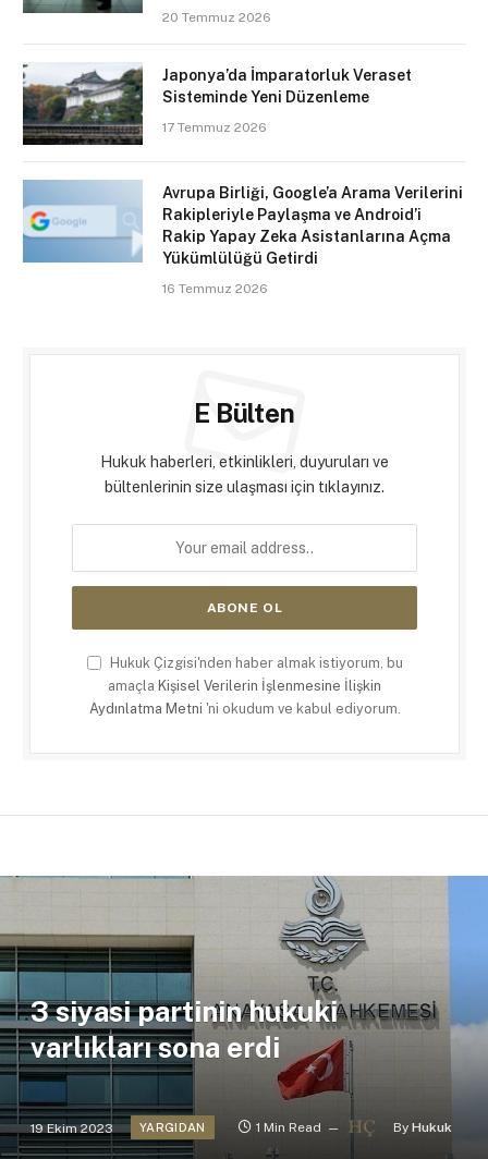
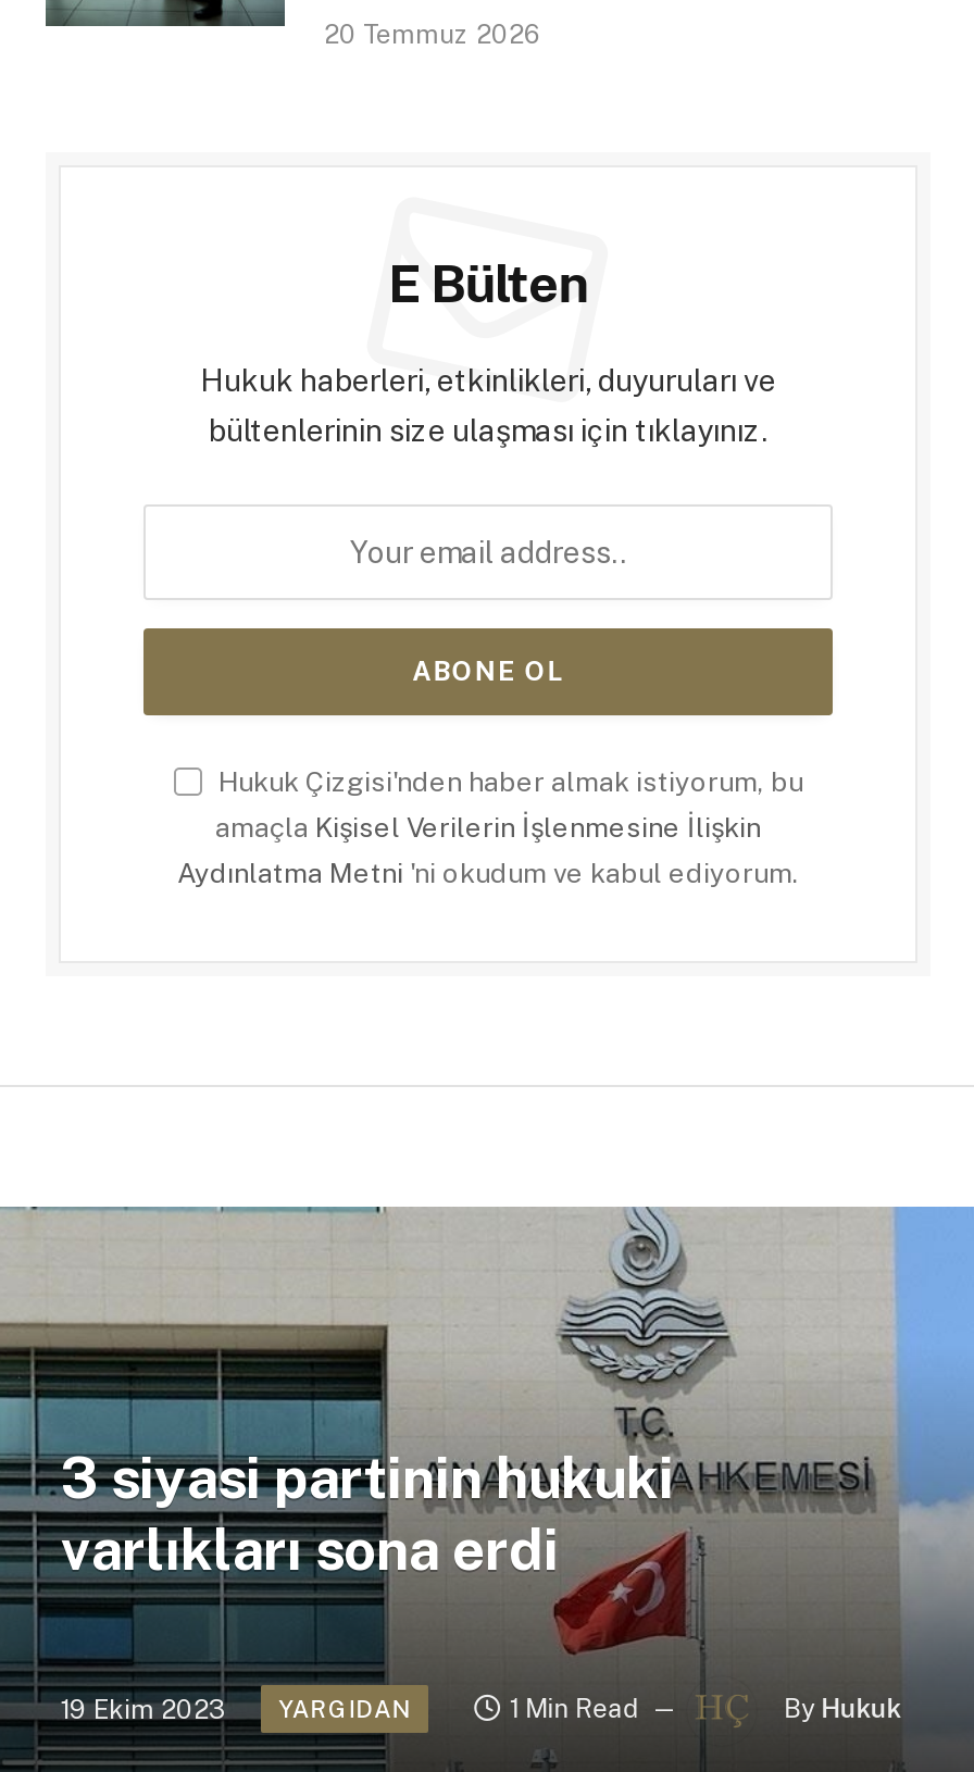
- [image]
- Japonya’da İmparatorluk Veraset
- Sisteminde Yeni Düzenleme
- 17 Temmuz 2026

- [image]
- Avrupa Birliği, Google’a Arama Verilerini
- Rakipleriyle Paylaşma ve Android’i
- Rakip Yapay Zeka Asistanlarına Açma
- Yükümlülüğü Getirdi
- 16 Temmuz 2026
